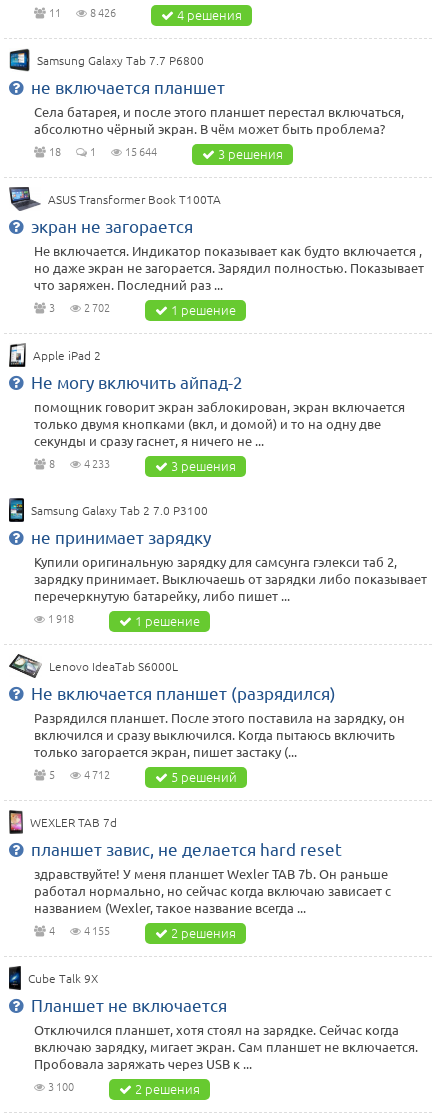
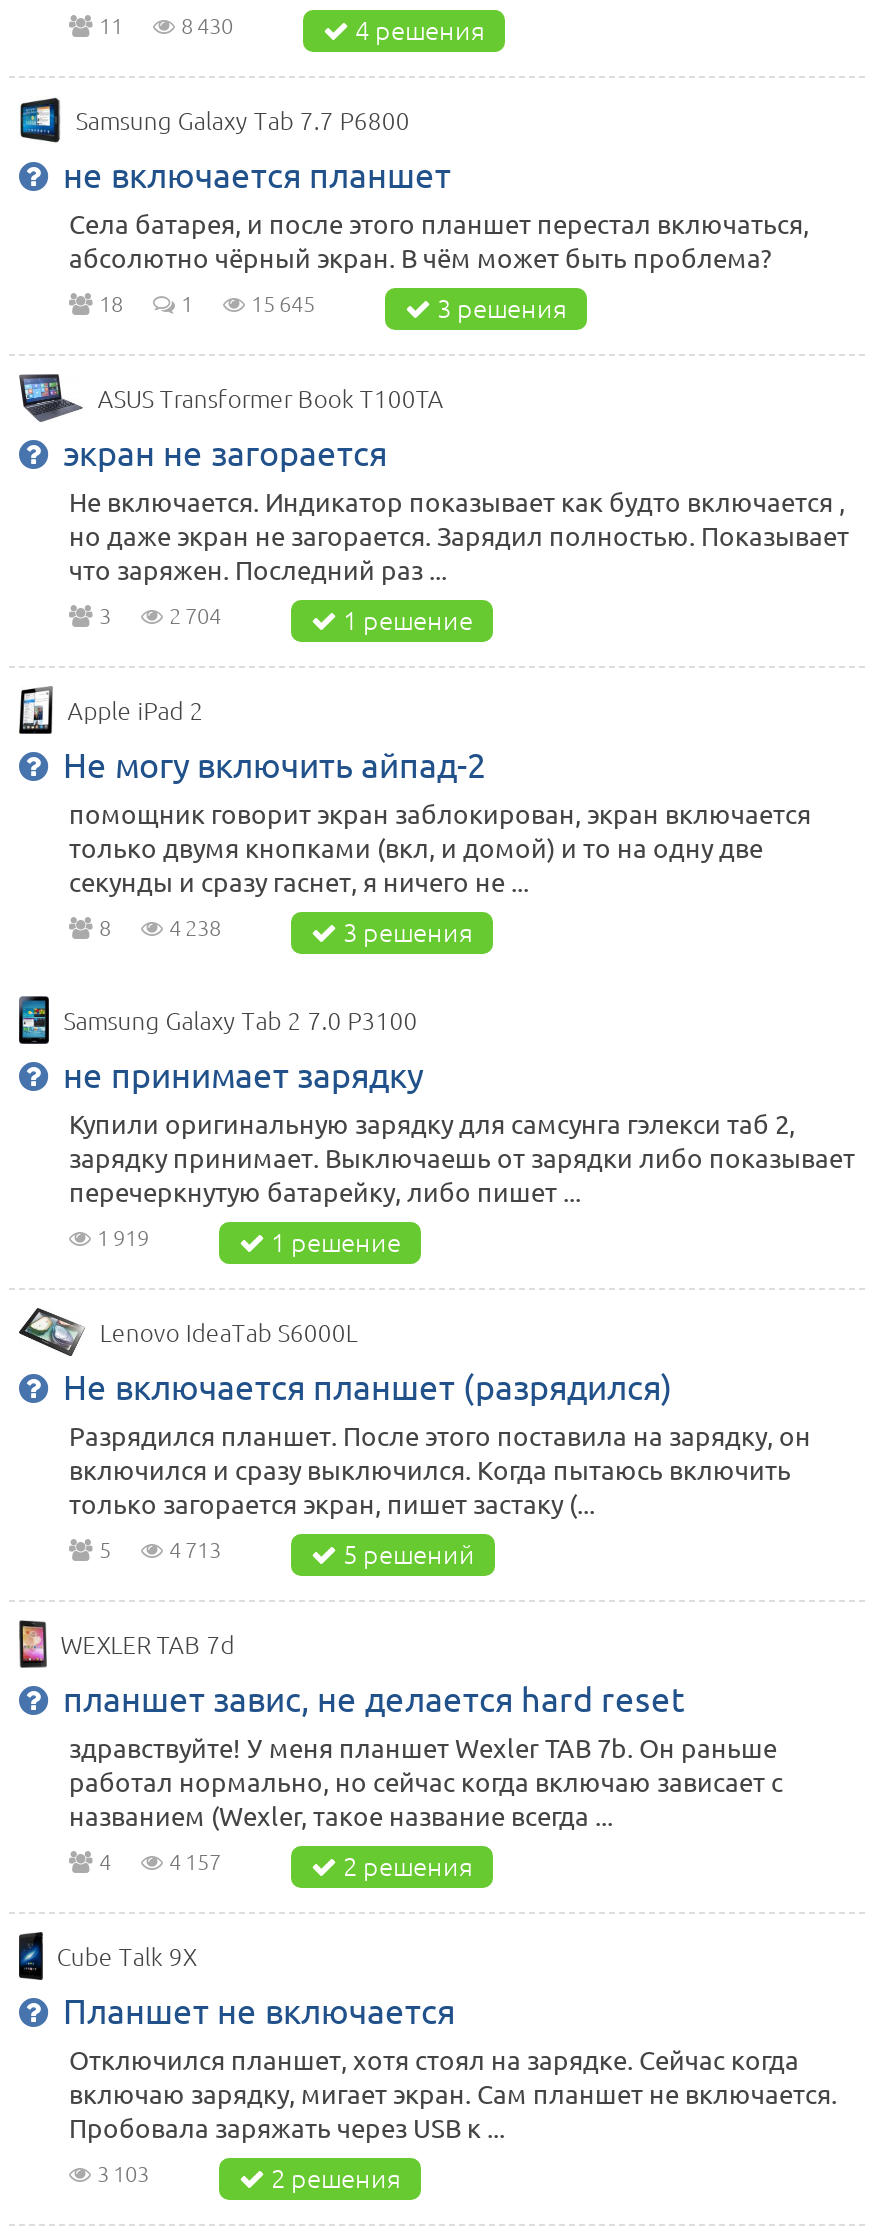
- 11 8 426
+ 11 8 430

- 18 1 15 644
+ 18 1 15 645

- 3 2 702
+ 3 2 704

- 8 4 233
+ 8 4 238

- 1 918
+ 1 919

- 5 4 712
+ 5 4 713

- 4 4 155
+ 4 4 157

- 3 100
+ 3 103
